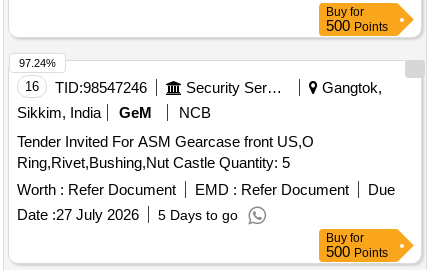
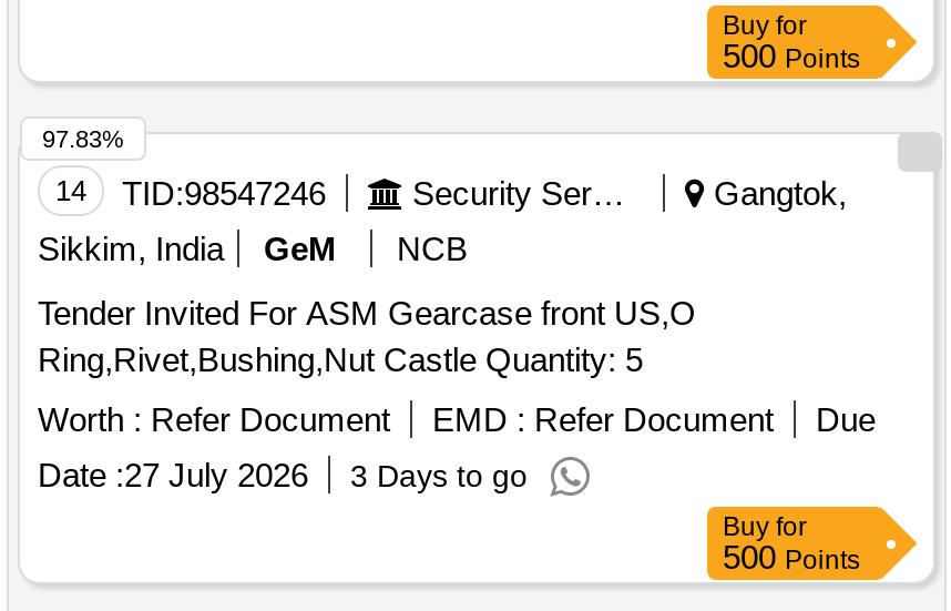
- 97.24%
+ 97.83%

- 16 TID:98547246
+ 14 TID:98547246

- Date : 27 July 2026 5 Days to go
+ Date : 27 July 2026 3 Days to go
